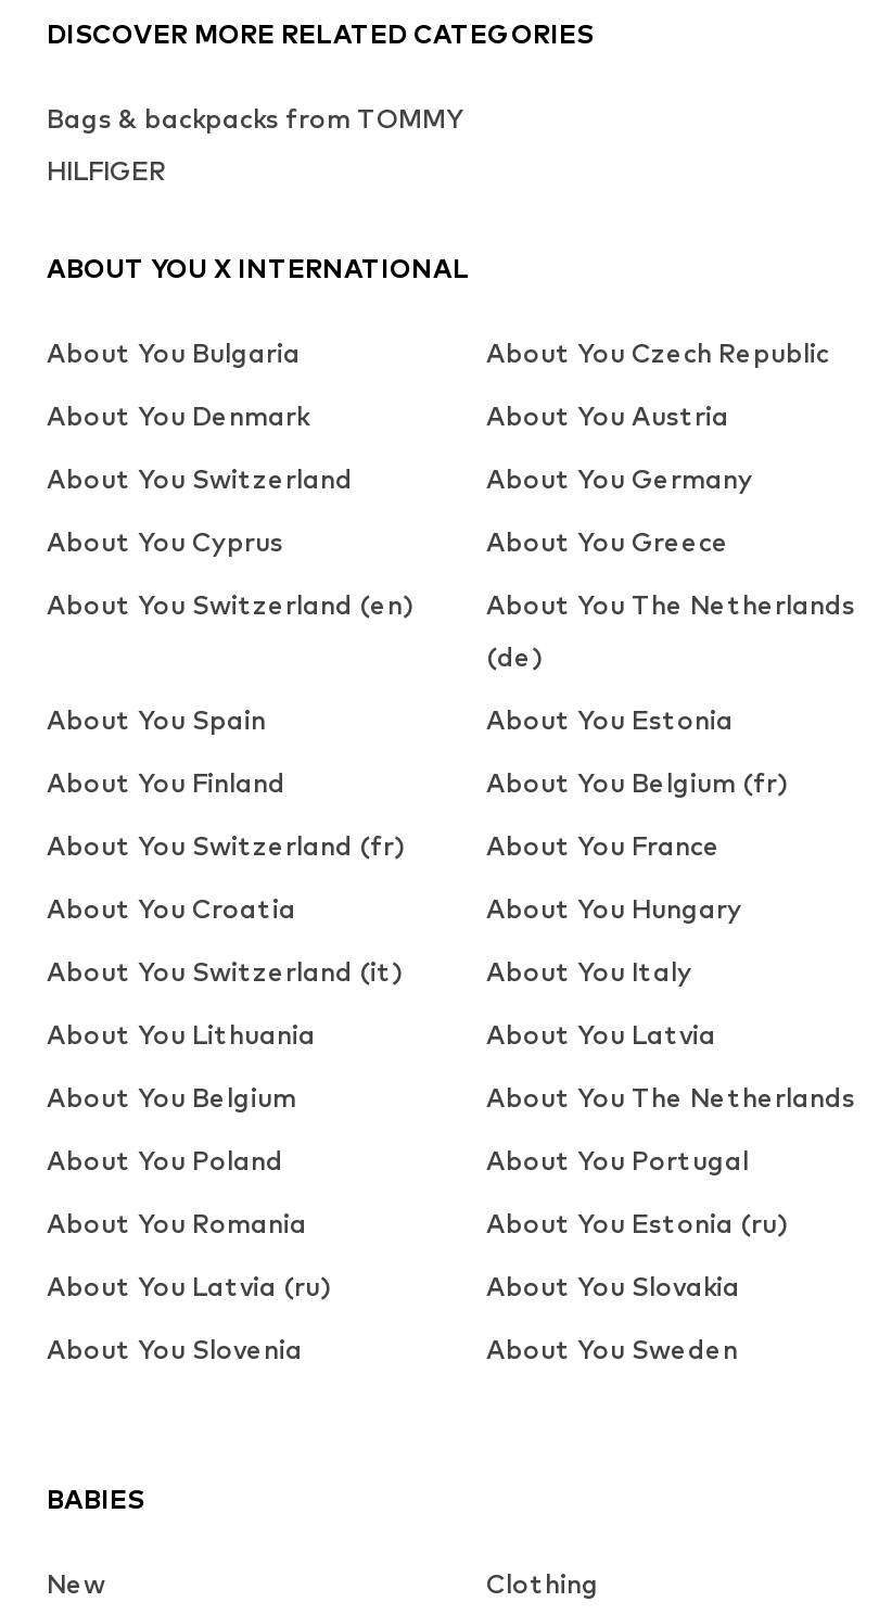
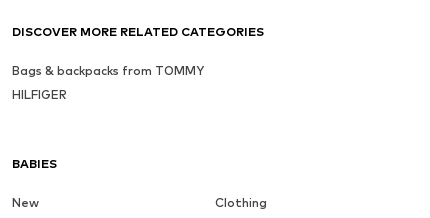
- ABOUT YOU X INTERNATIONAL
- About You Bulgaria
- About You Czech Republic
- About You Denmark
- About You Austria
- About You Switzerland
- About You Germany
- About You Cyprus
- About You Greece
- About You Switzerland (en)
- About You The Netherlands
- (de)
- About You Spain
- About You Estonia
- About You Finland
- About You Belgium (fr)
- About You Switzerland (fr)
- About You France
- About You Croatia
- About You Hungary
- About You Switzerland (it)
- About You Italy
- About You Lithuania
- About You Latvia
- About You Belgium
- About You The Netherlands
- About You Poland
- About You Portugal
- About You Romania
- About You Estonia (ru)
- About You Latvia (ru)
- About You Slovakia
- About You Slovenia
- About You Sweden
